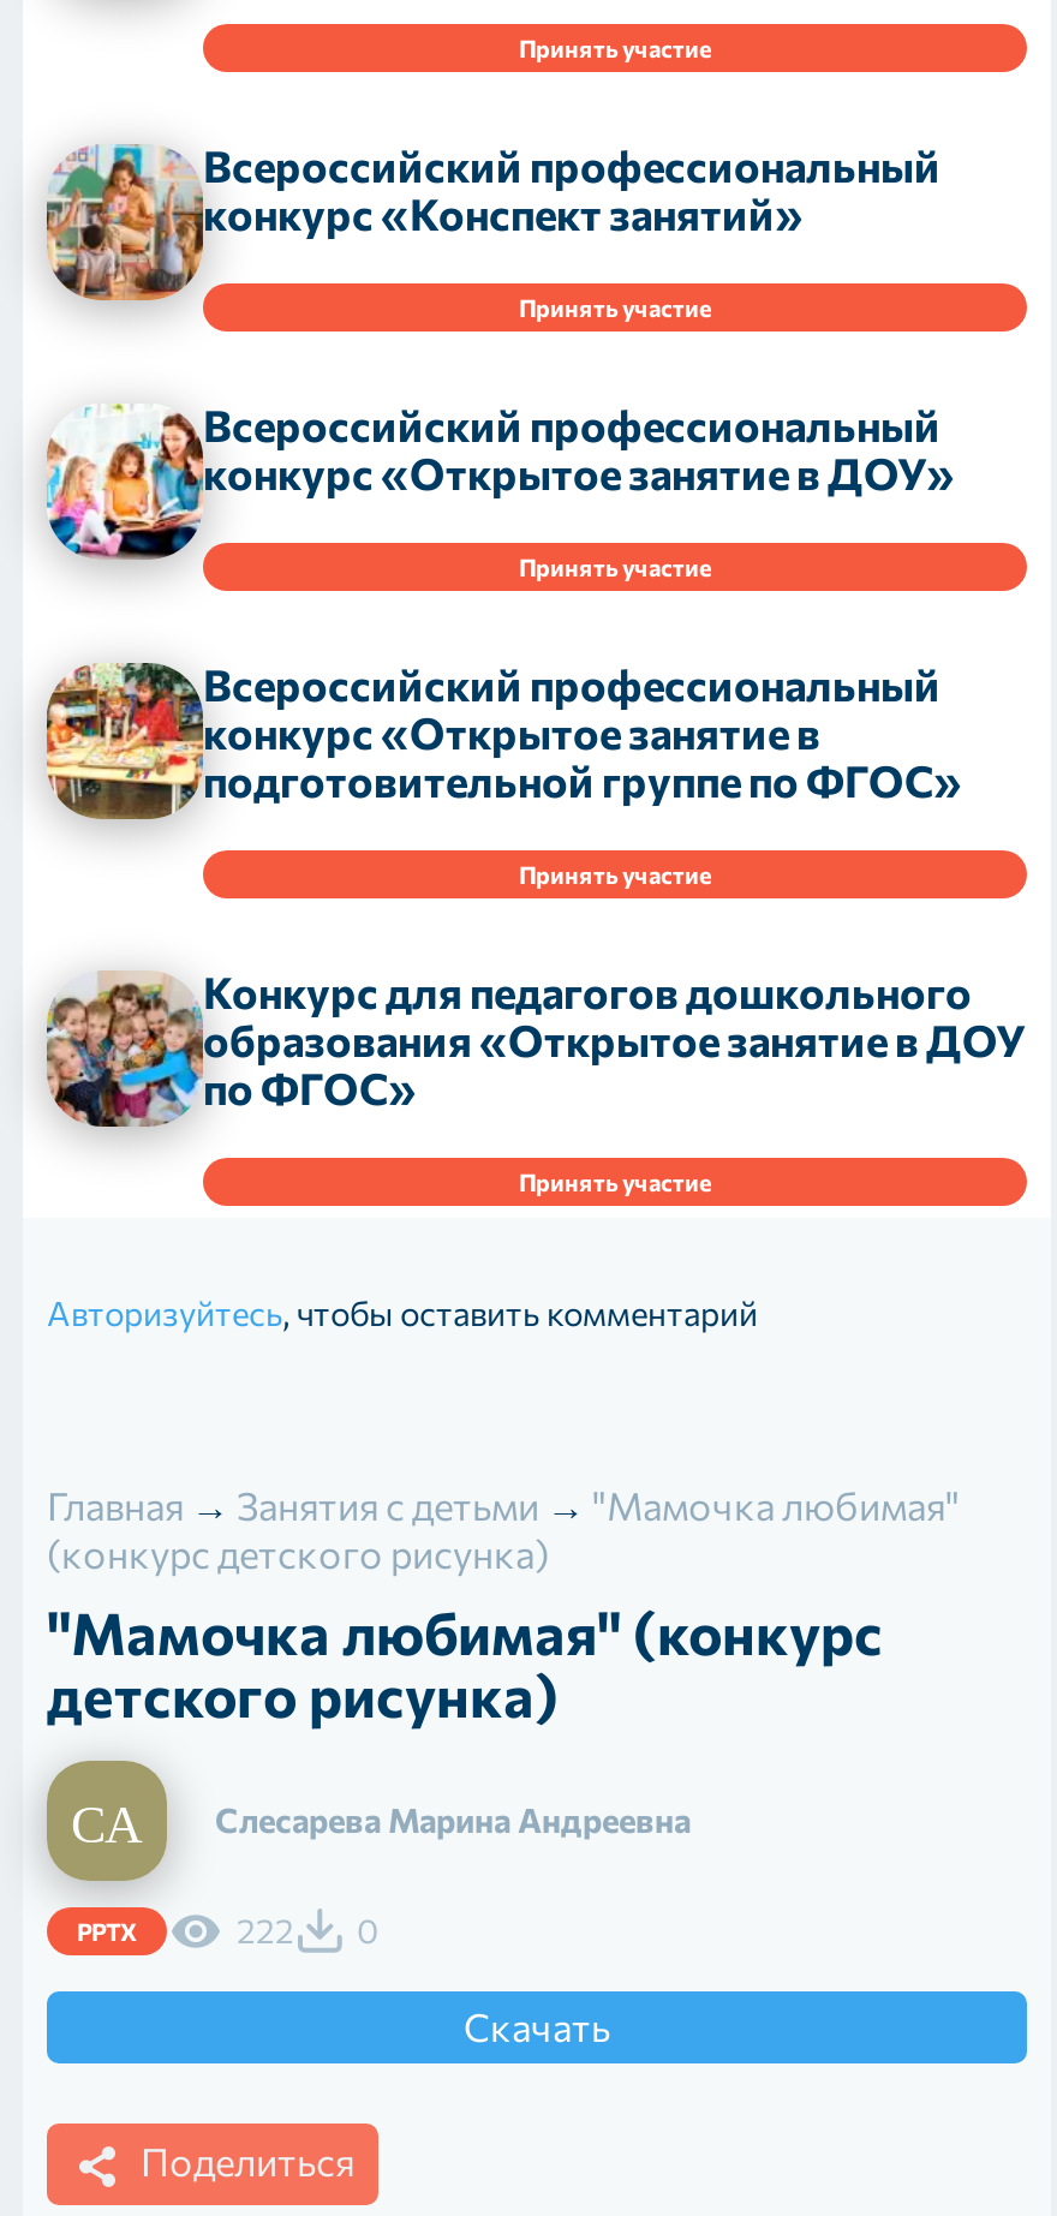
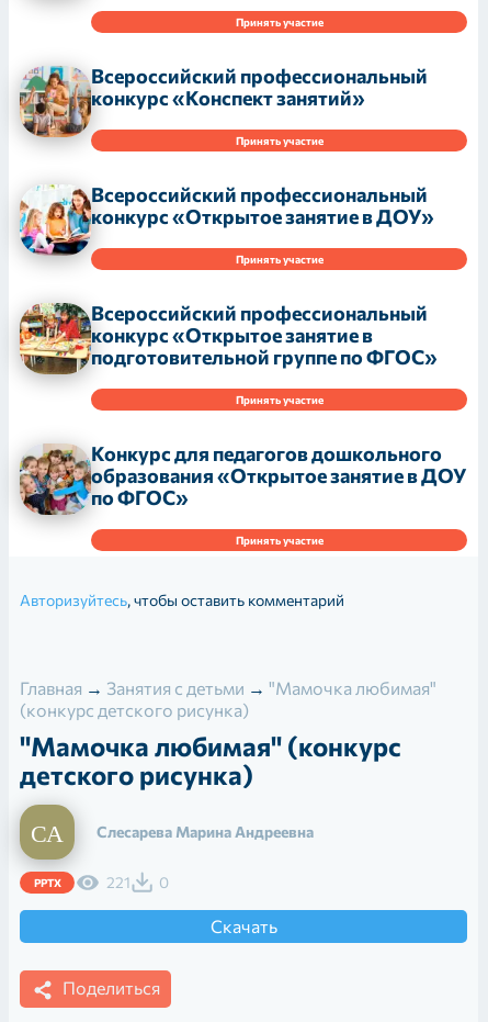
- 222 0
+ 221 0
